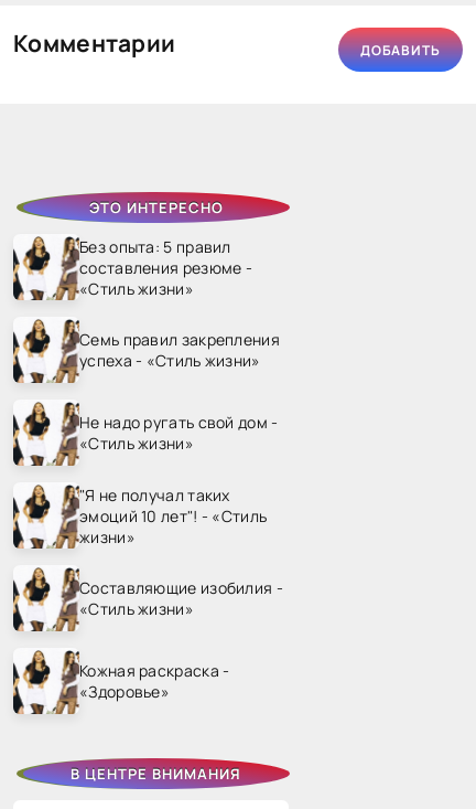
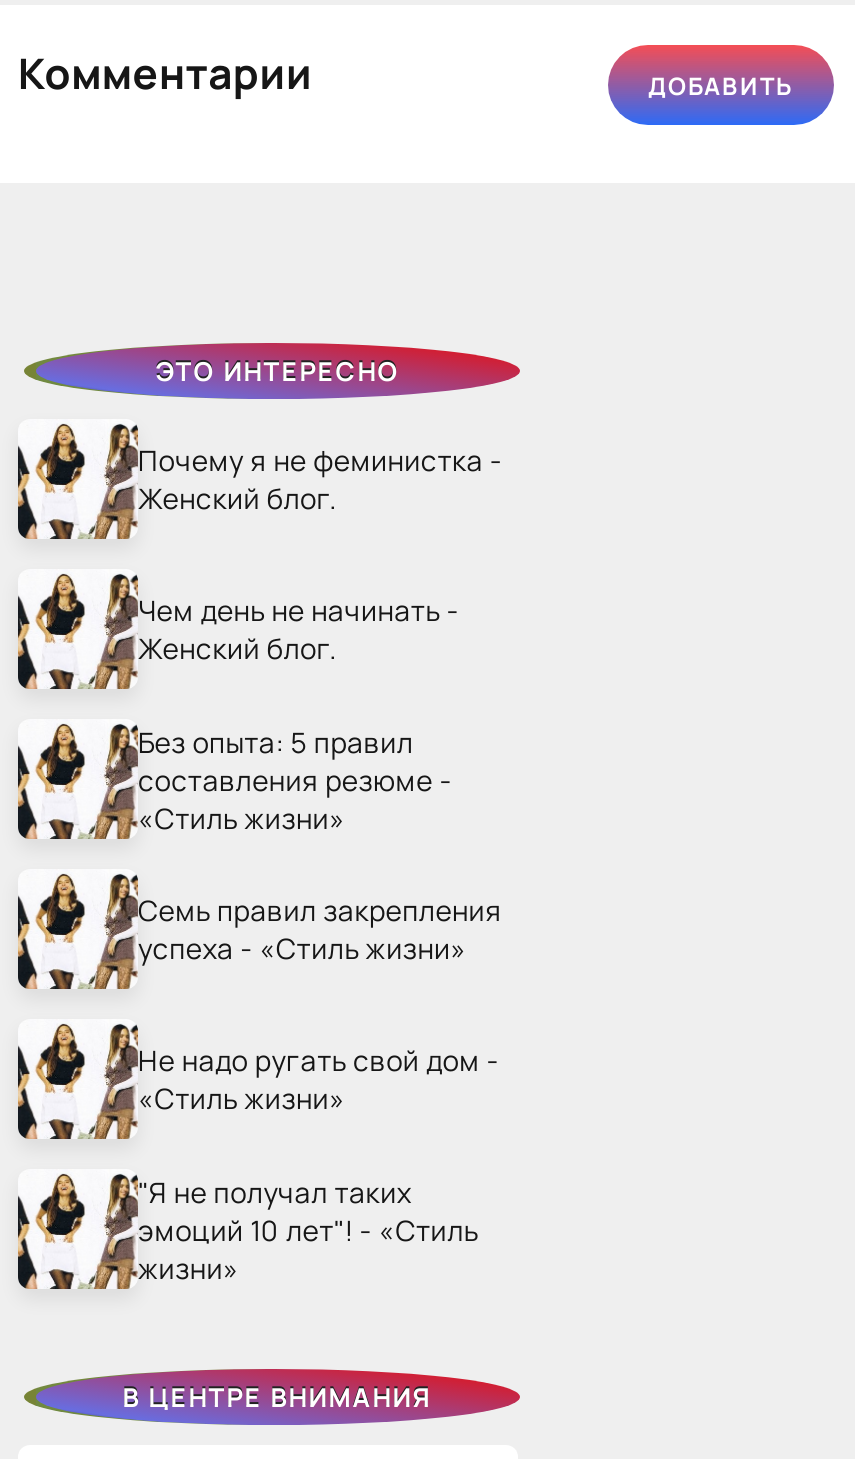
+ Почему я не феминистка -
+ Женский блог.
+ Чем день не начинать -
+ Женский блог.

moved down: [image] | Без опыта: 5 правил | составления резюме - | ... | эмоций 10 лет"! - «Стиль | жизни»

- Составляющие изобилия -
- «Стиль жизни»
- Кожная раскраска -
- «Здоровье»
